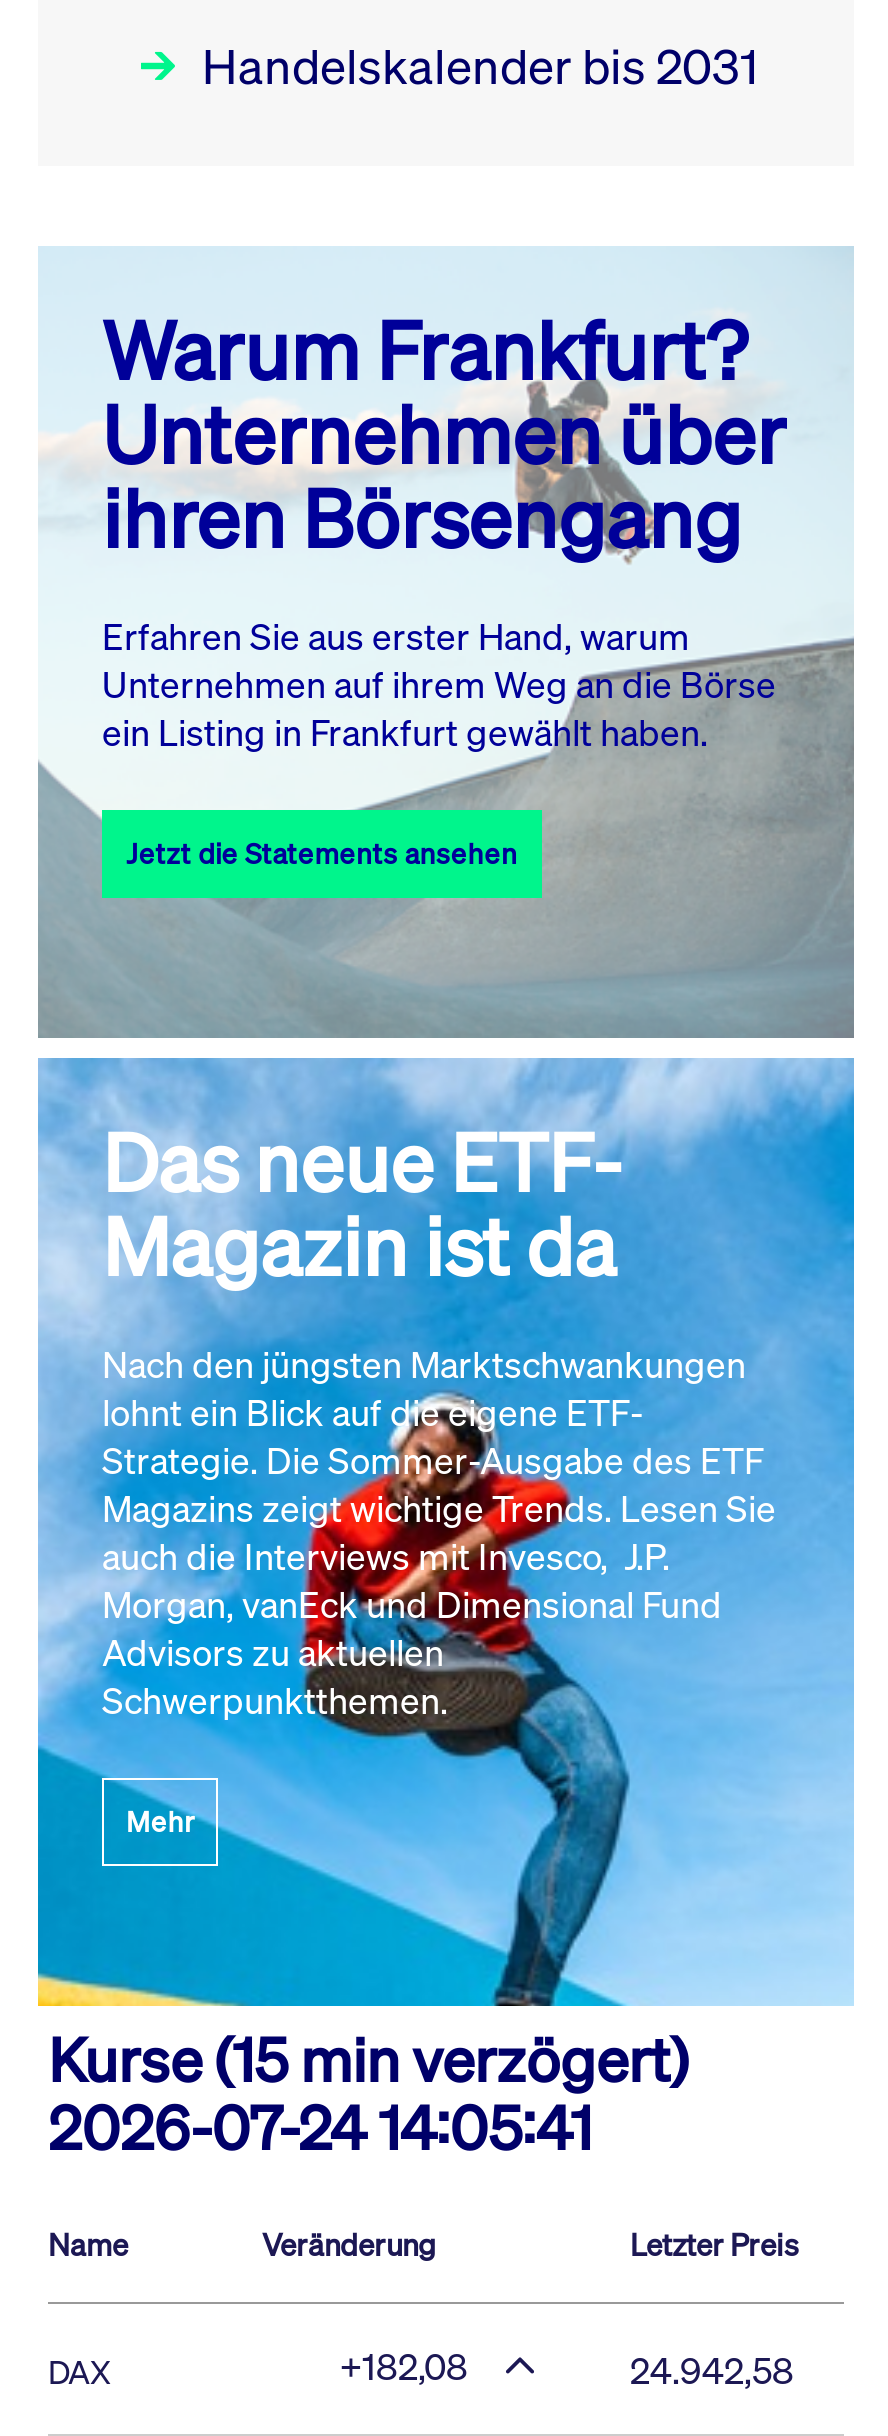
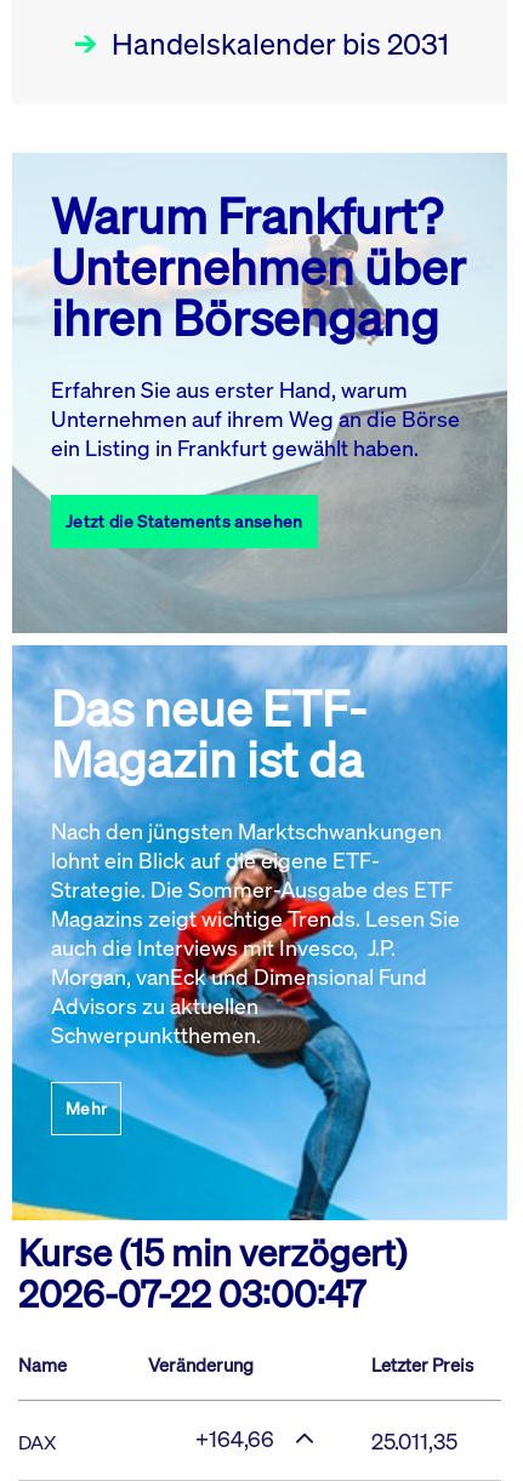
- 2026-07-24 14:05:41
+ 2026-07-22 03:00:47

- +182,08
+ +164,66

- 24.942,58
+ 25.011,35
